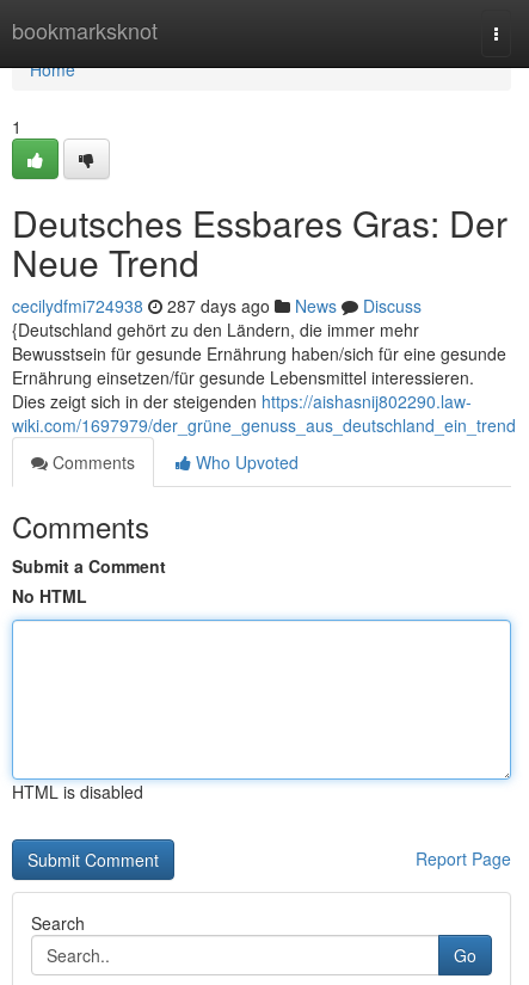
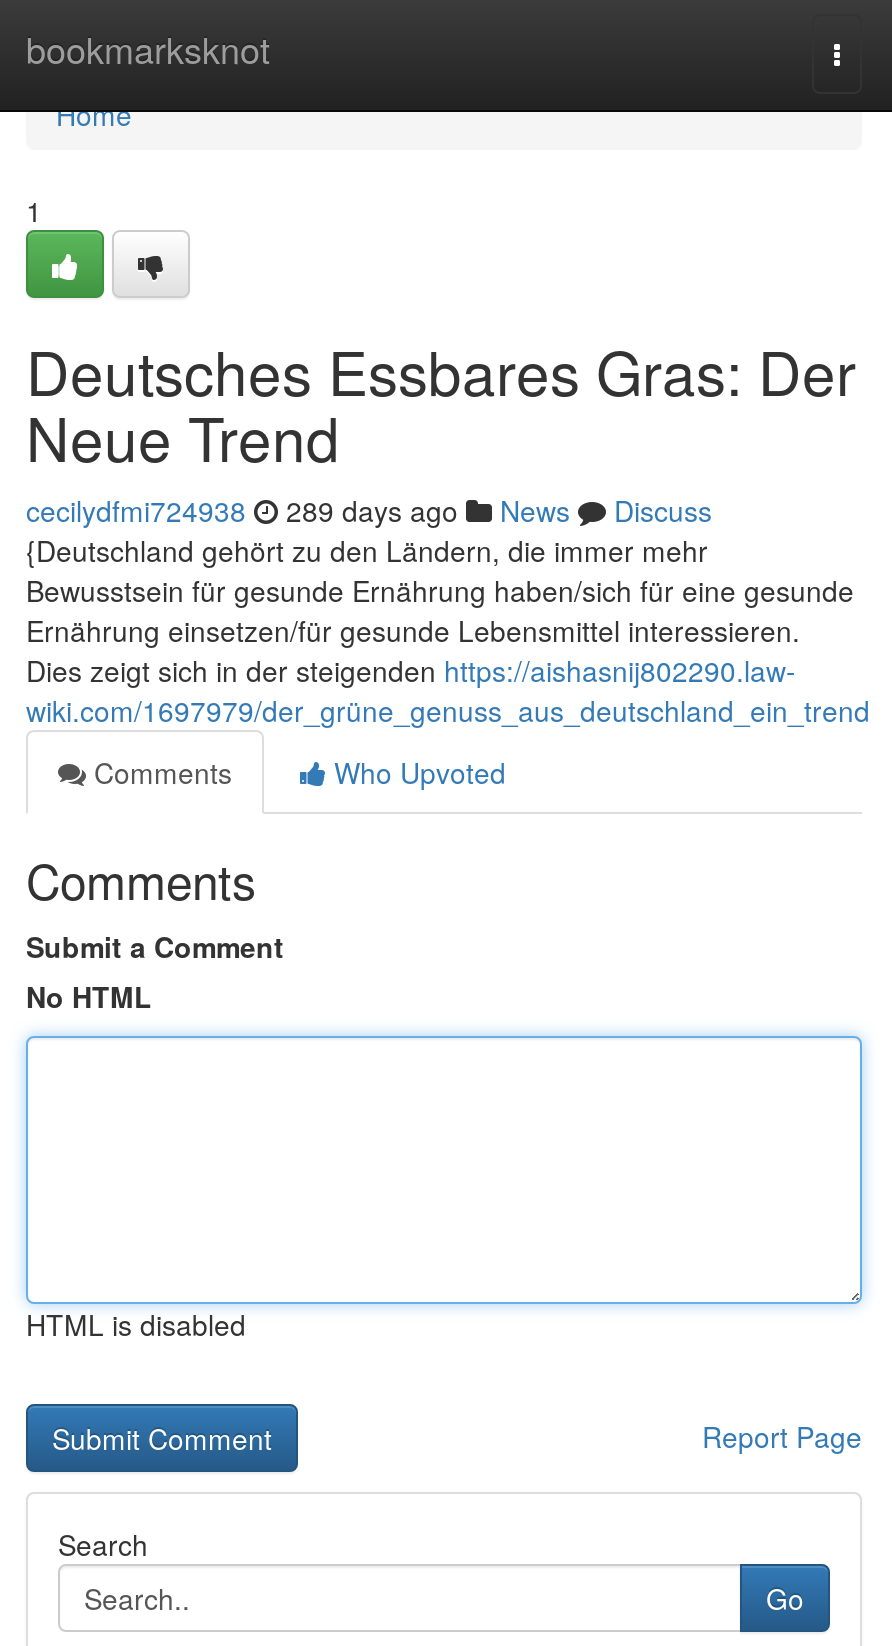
- cecilydfmi724938 287 days ago News Discuss
+ cecilydfmi724938 289 days ago News Discuss
